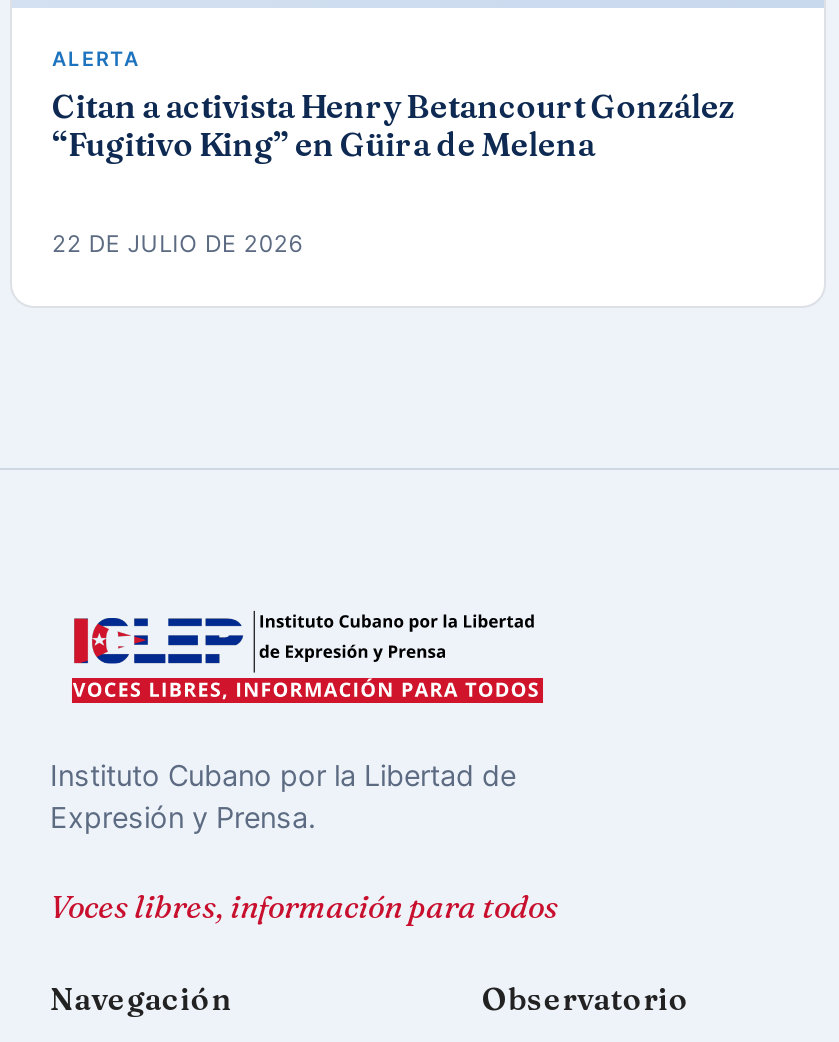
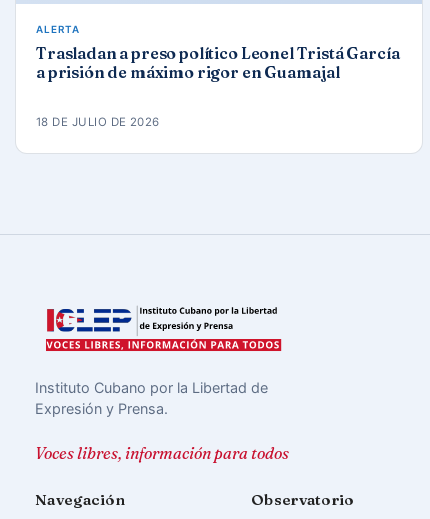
- Citan a activista Henry Betancourt González
- “Fugitivo King” en Güira de Melena
+ Trasladan a preso político Leonel Tristá García
+ a prisión de máximo rigor en Guamajal

- 22 DE JULIO DE 2026
+ 18 DE JULIO DE 2026
